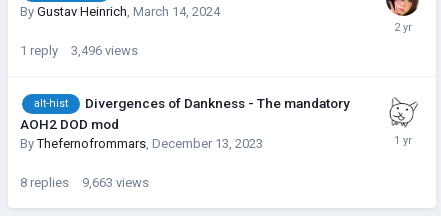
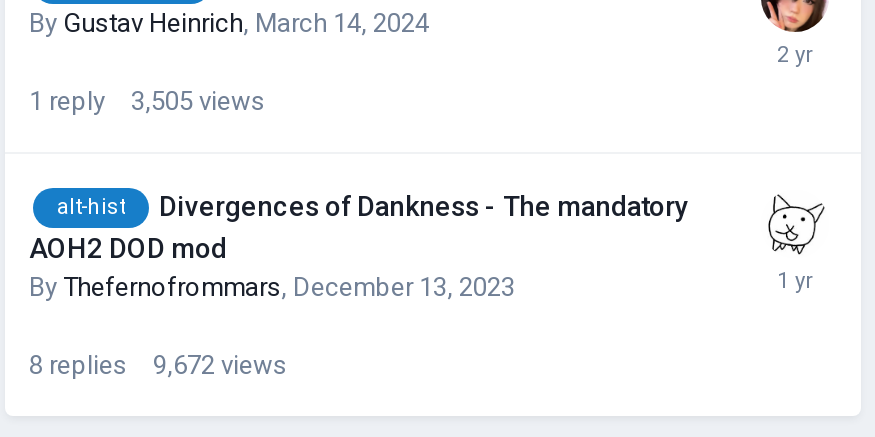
- 1 reply 3,496 views
+ 1 reply 3,505 views

- 8 replies 9,663 views
+ 8 replies 9,672 views
